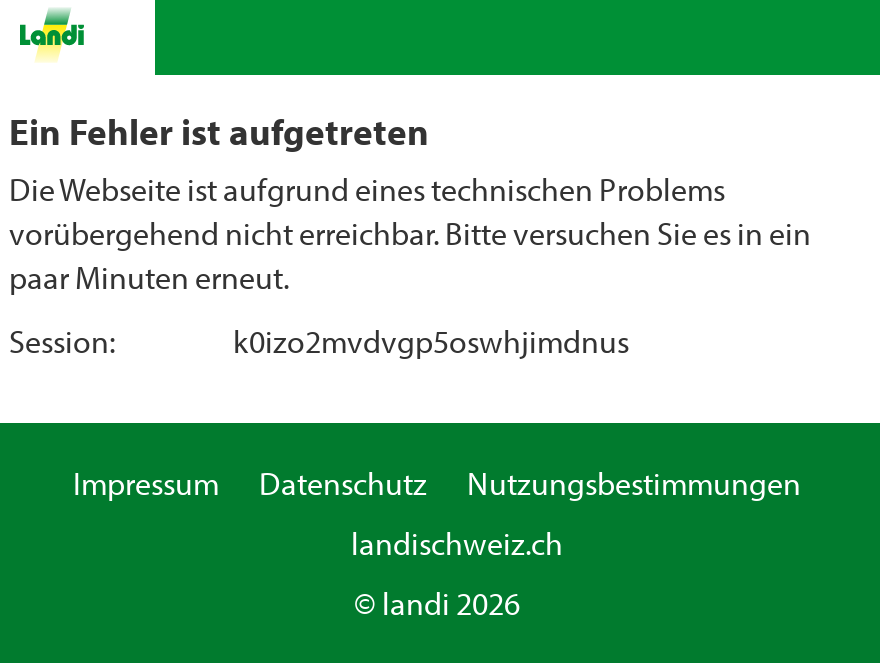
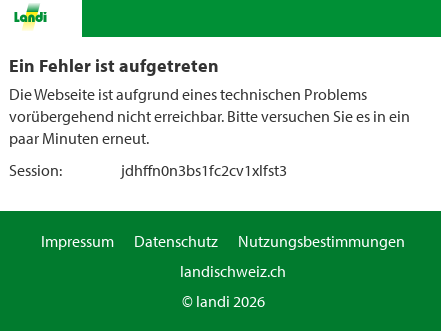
- k0izo2mvdvgp5oswhjimdnus
+ jdhffn0n3bs1fc2cv1xlfst3
